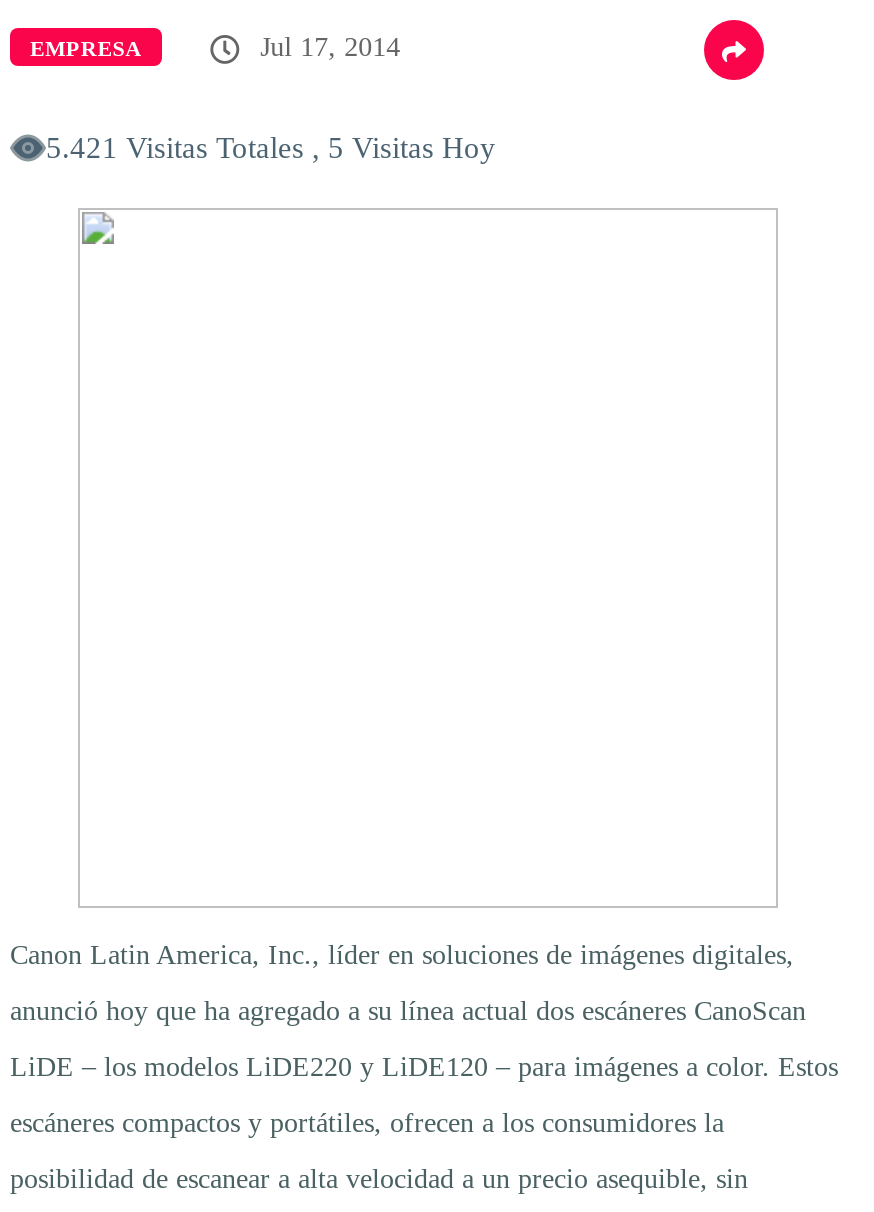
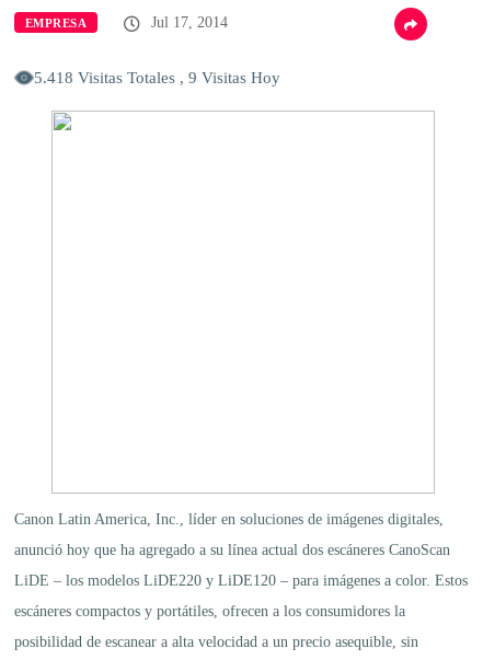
- 5.421 Visitas Totales , 5 Visitas Hoy
+ 5.418 Visitas Totales , 9 Visitas Hoy
